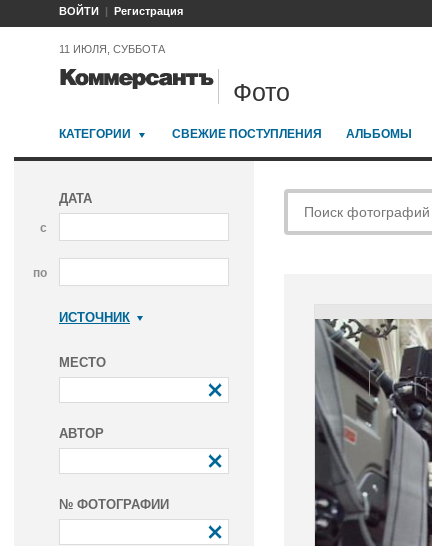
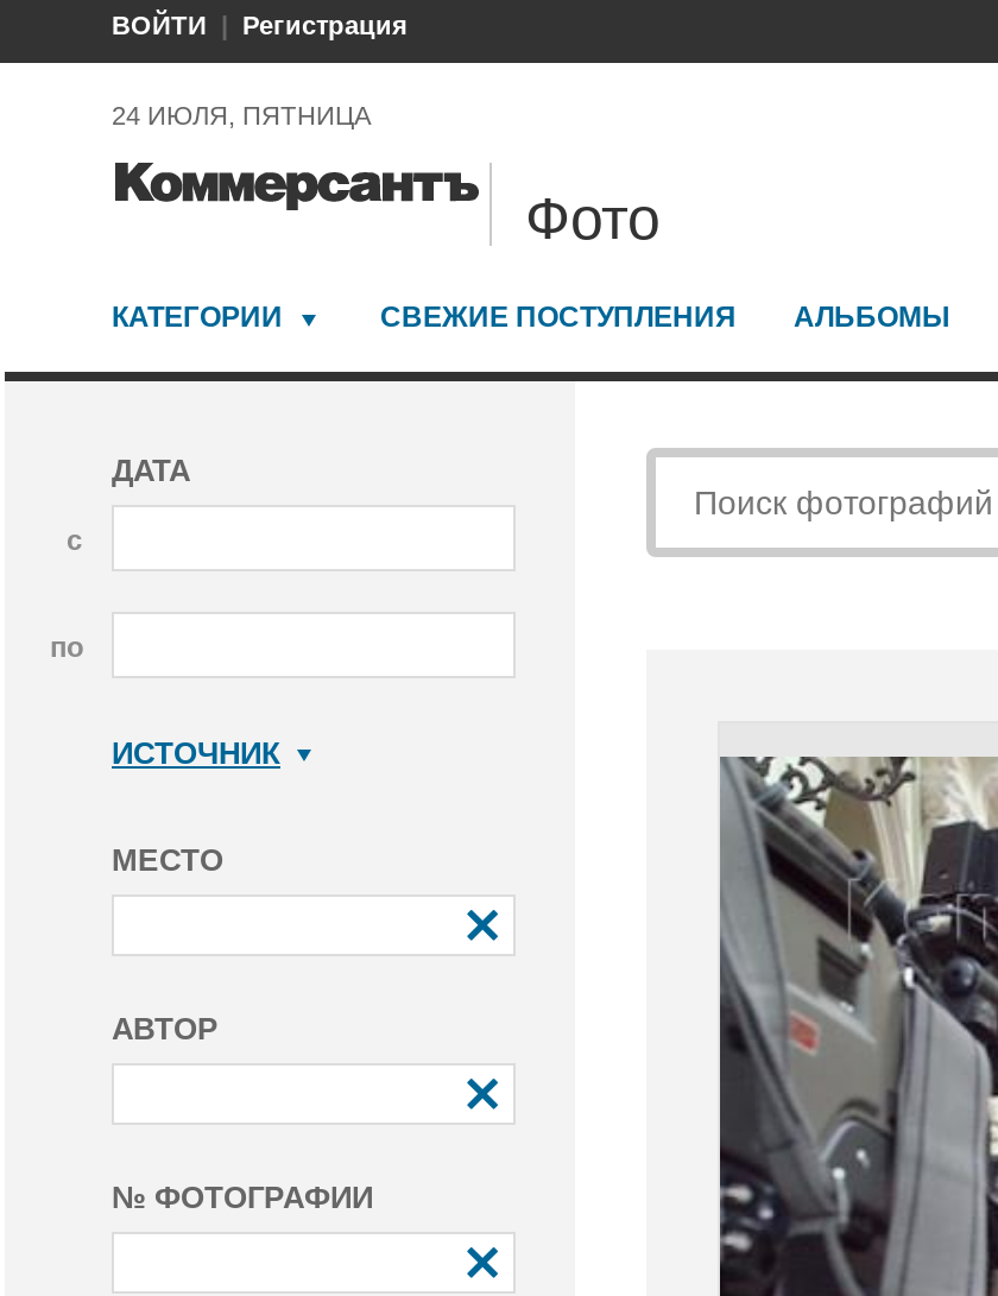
- 11 ИЮЛЯ, СУББОТА
+ 24 ИЮЛЯ, ПЯТНИЦА
